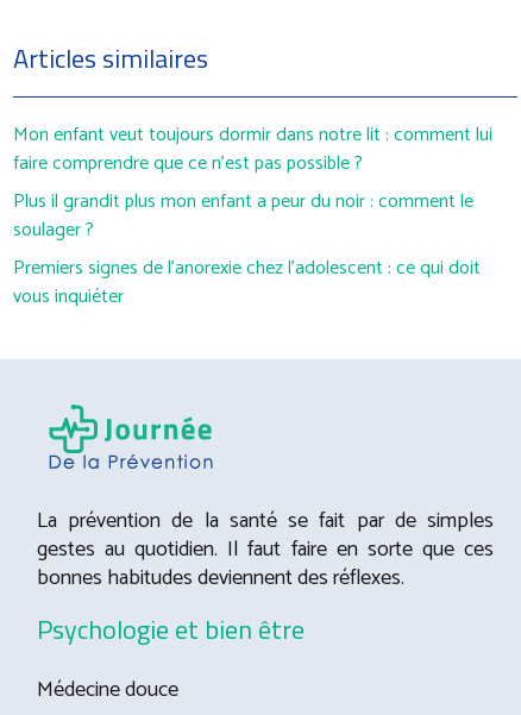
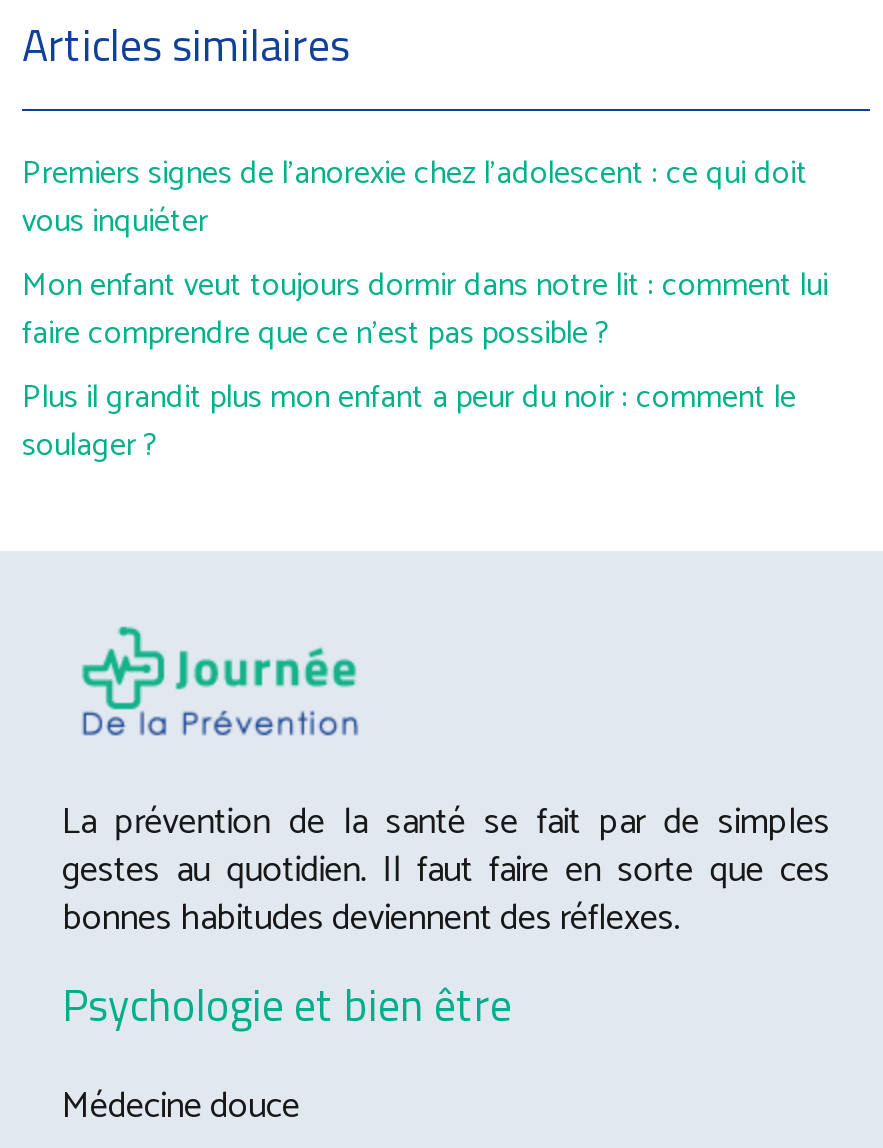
moved down: Mon enfant veut toujours dormir dans notre lit : comment lui | faire comprendre que ce n’est pas possible ? | Plus il grandit plus mon enfant a peur du noir : comment le | soulager ?

moved up: Premiers signes de l’anorexie chez l’adolescent : ce qui doit | vous inquiéter
